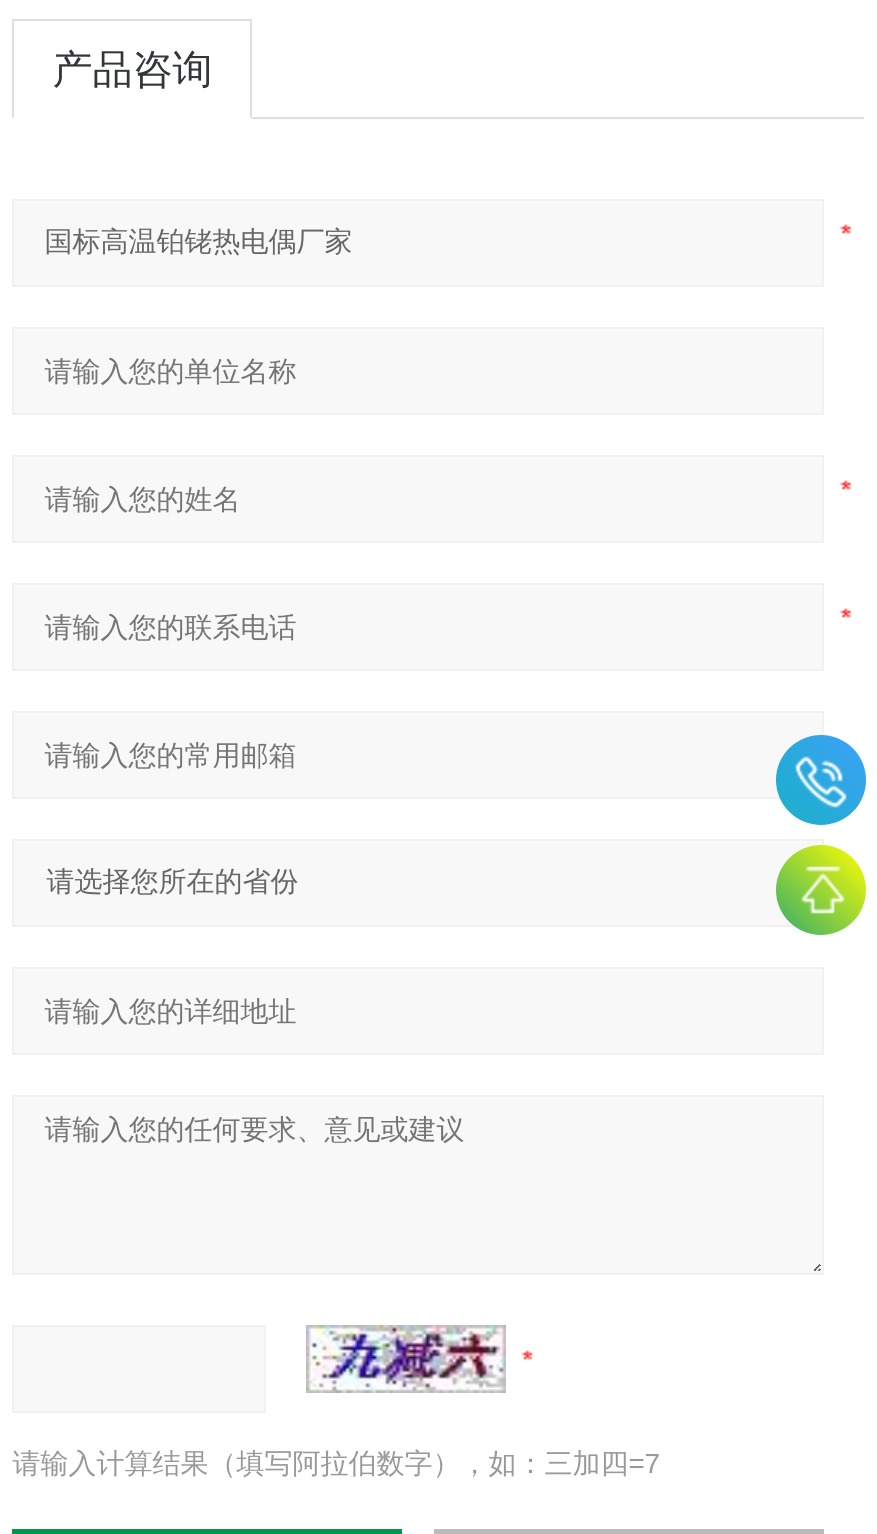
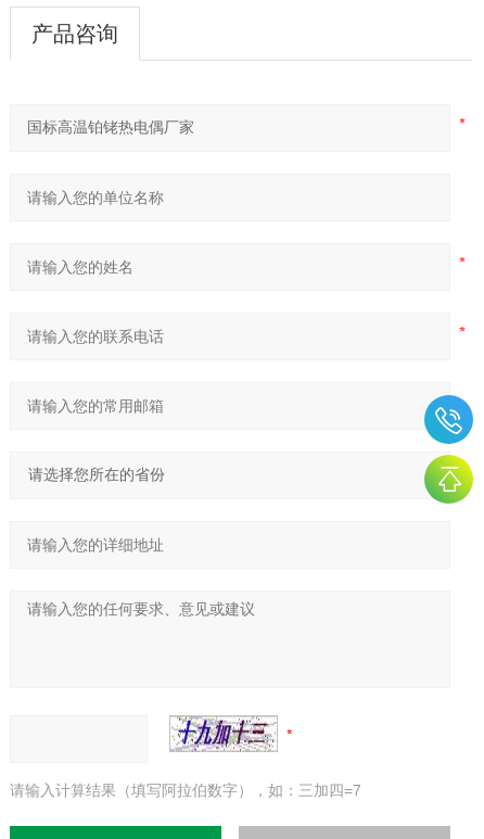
- [image]
+ [image]
